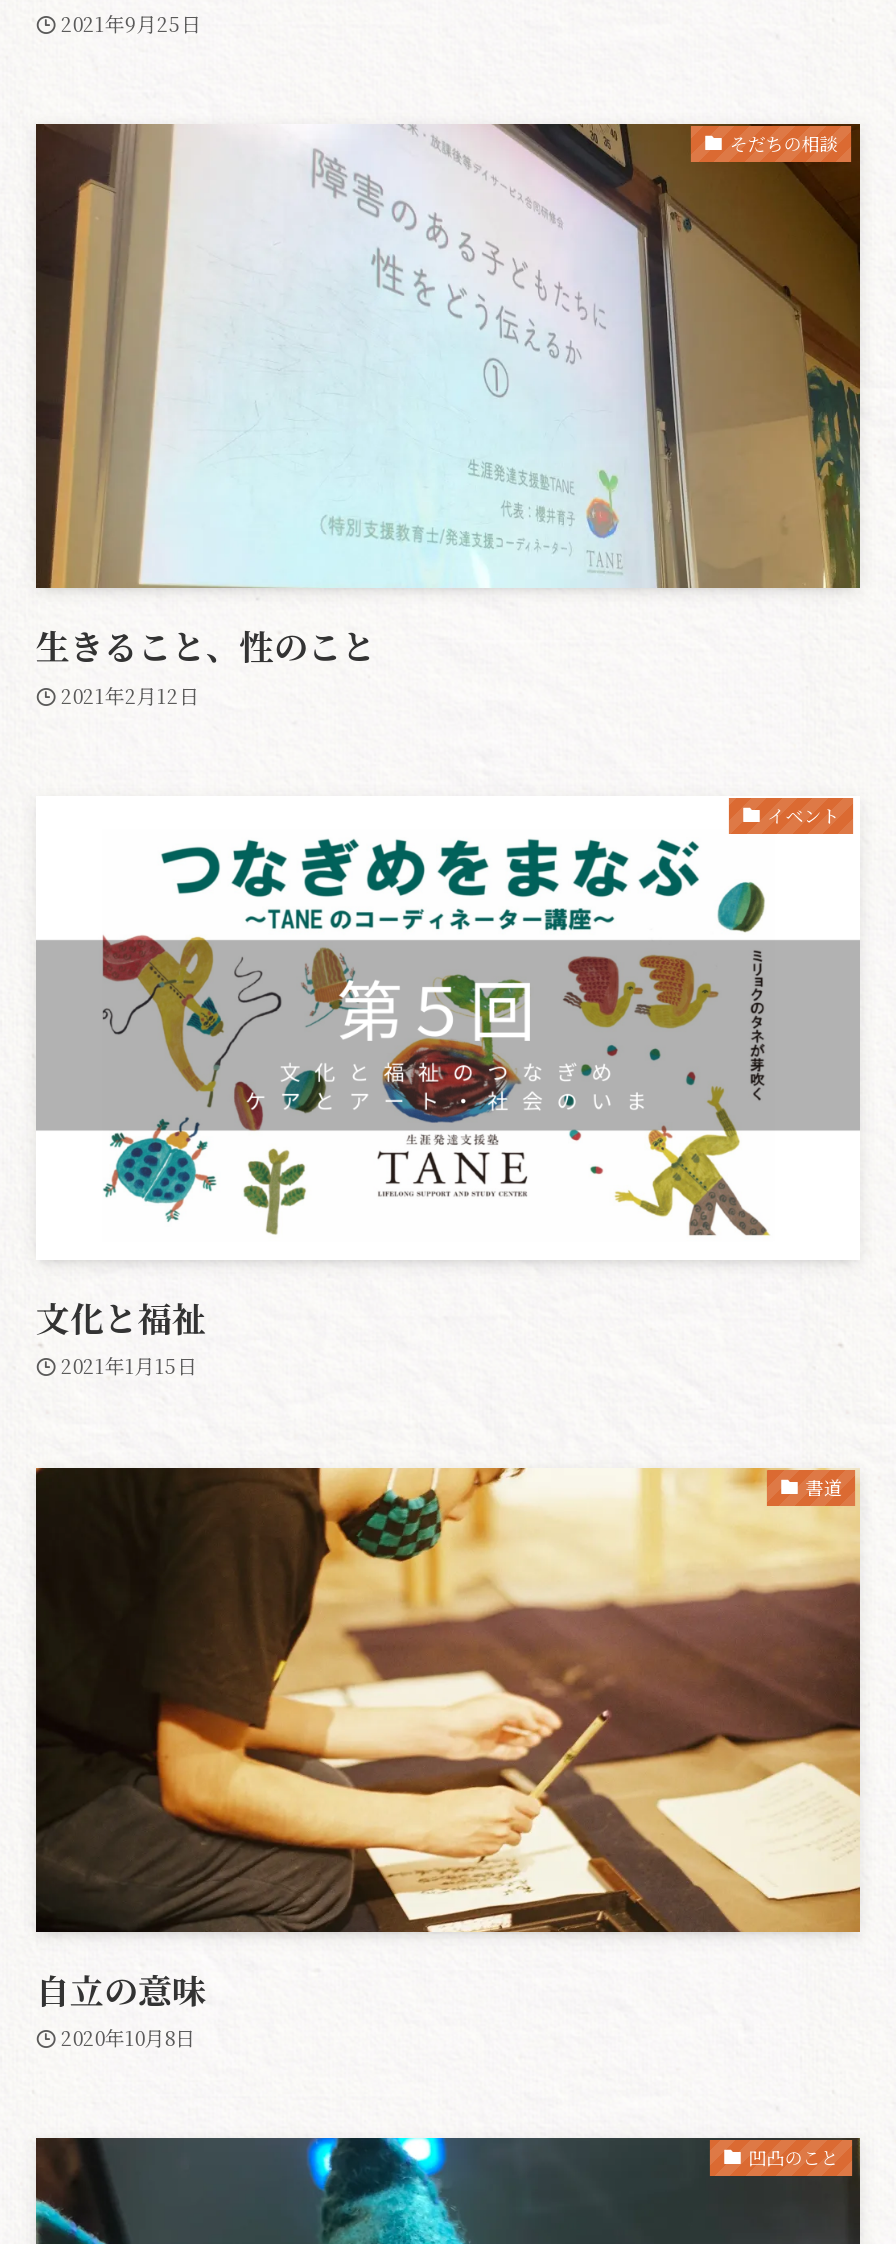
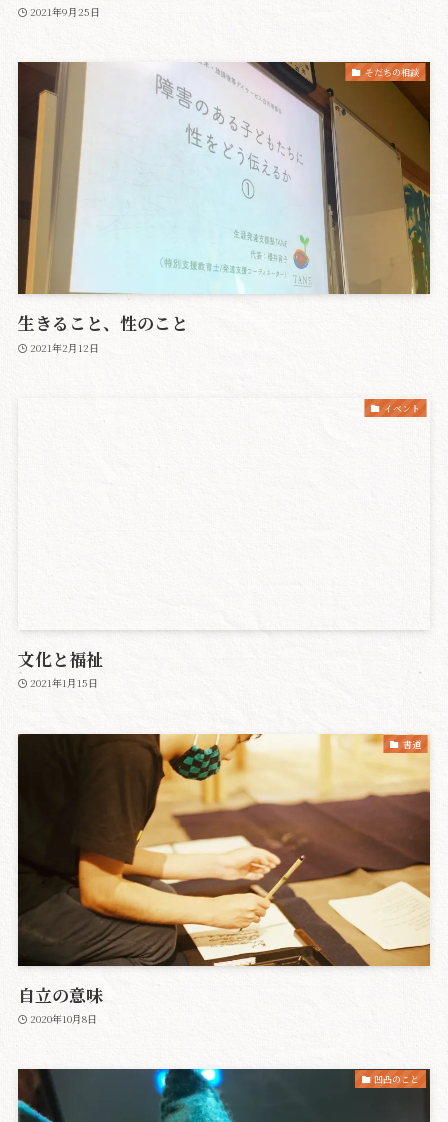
- [image]
